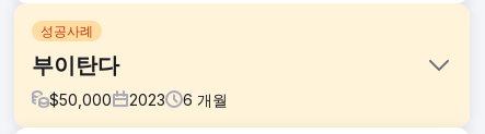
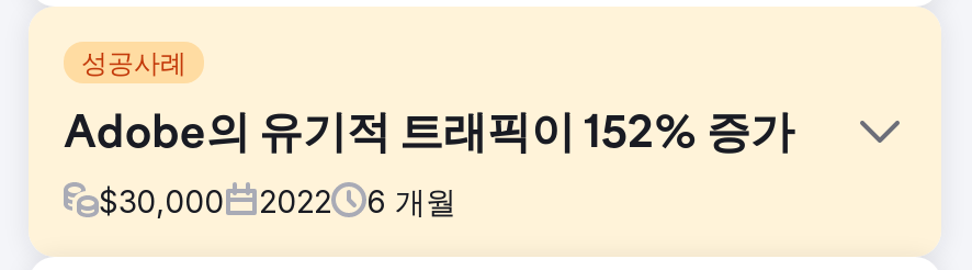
- 부이탄다
+ Adobe의 유기적 트래픽이 152% 증가

- $50,000
- 2023
+ $30,000
+ 2022
